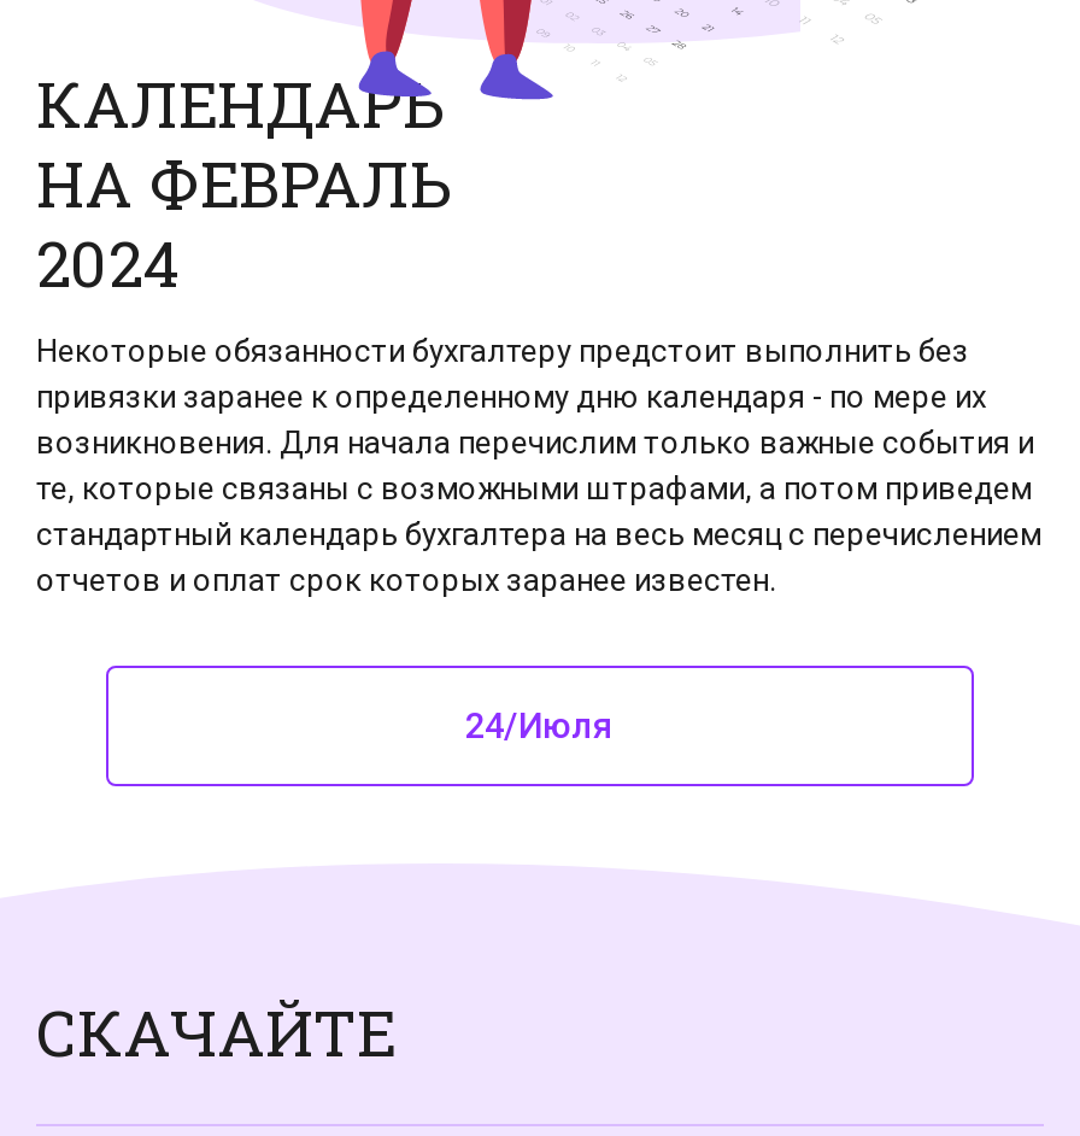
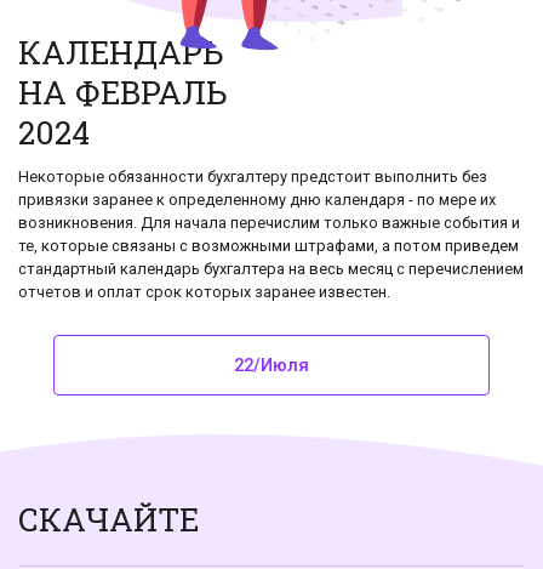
- 24/Июля
+ 22/Июля
